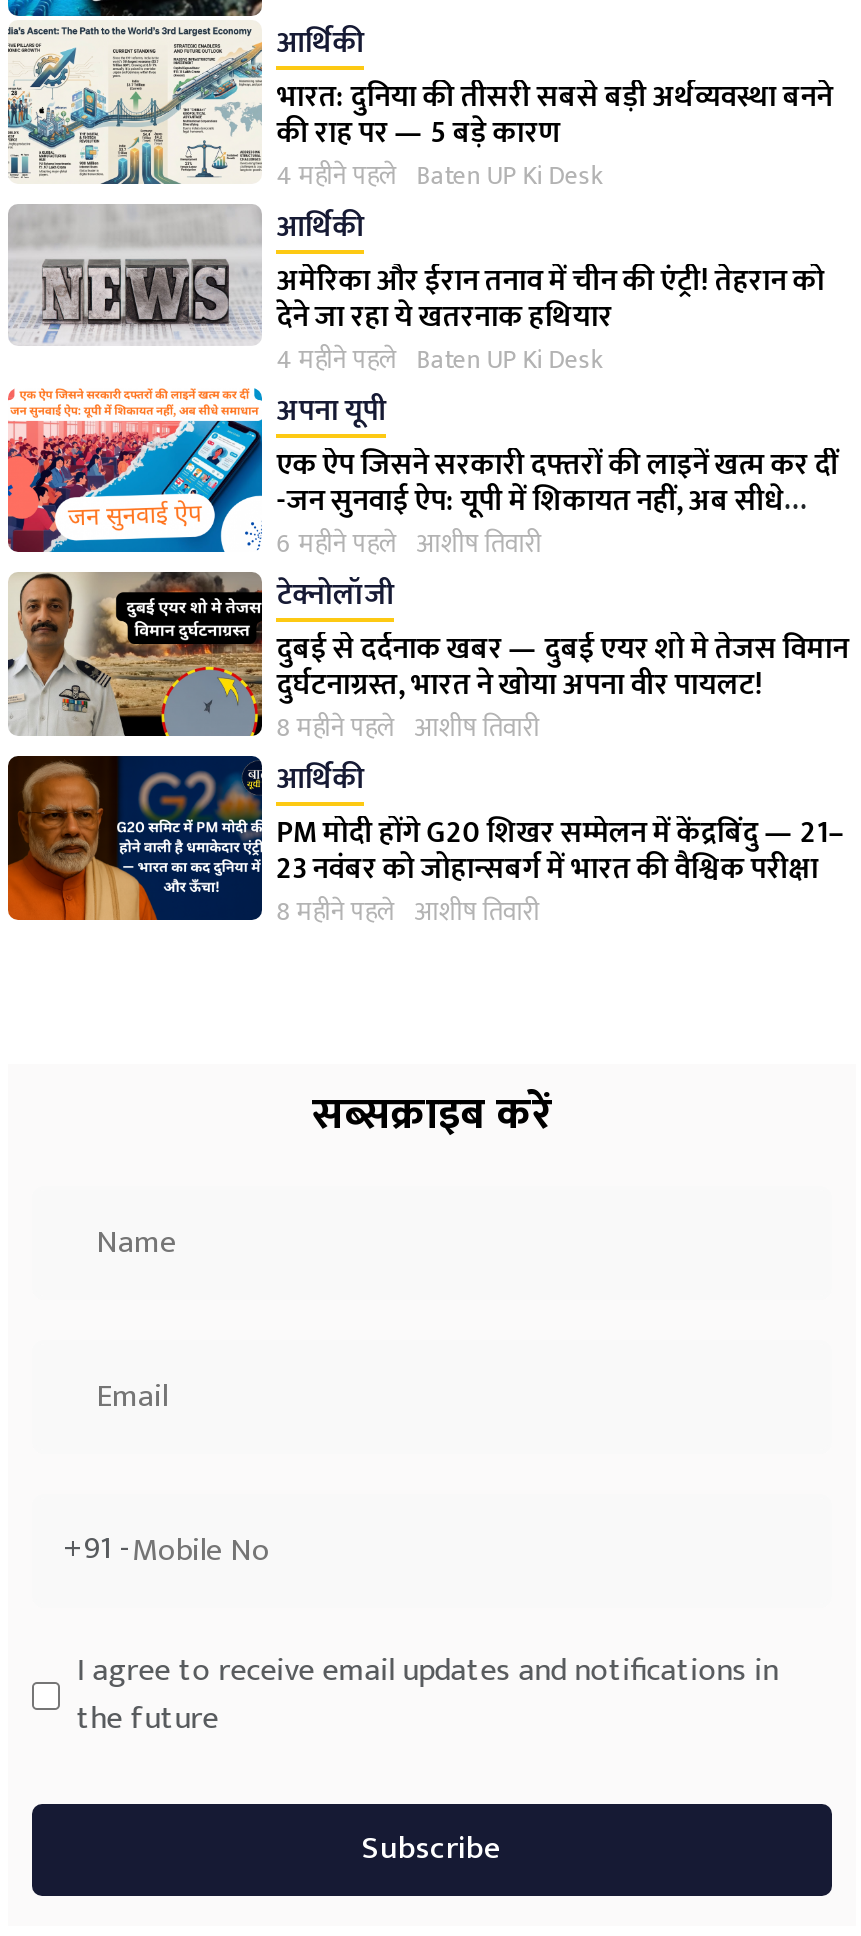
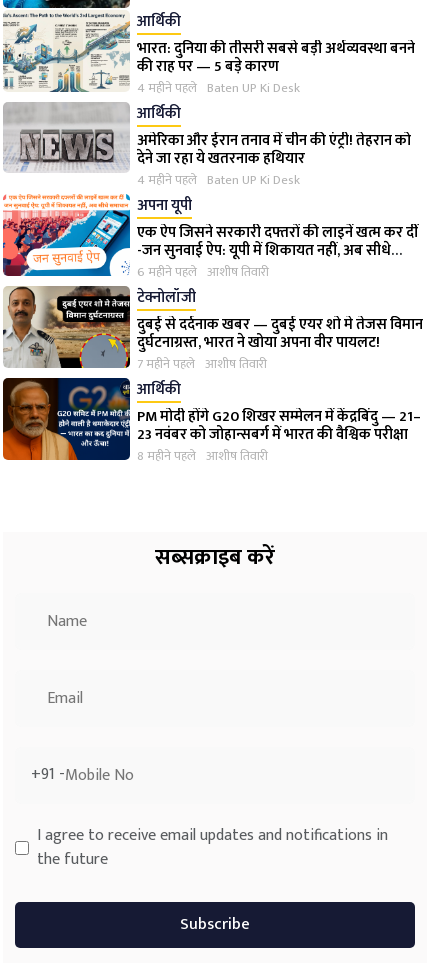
- 8 महीने पहले आशीष तिवारी
+ 7 महीने पहले आशीष तिवारी
